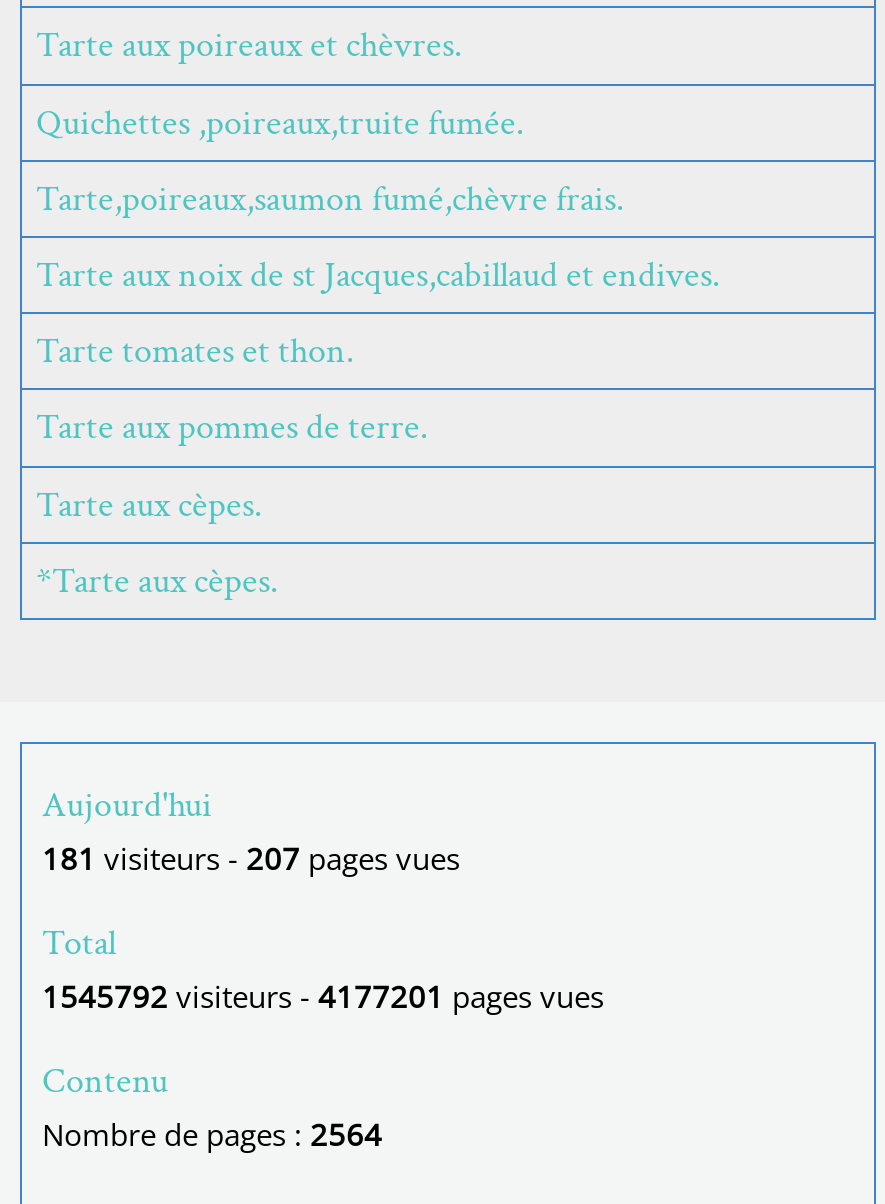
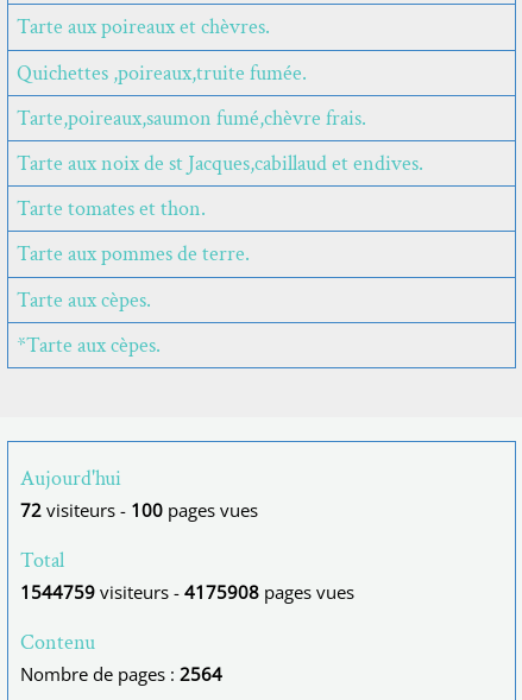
- 181 visiteurs - 207 pages vues
+ 72 visiteurs - 100 pages vues

- 1545792 visiteurs - 4177201 pages vues
+ 1544759 visiteurs - 4175908 pages vues
